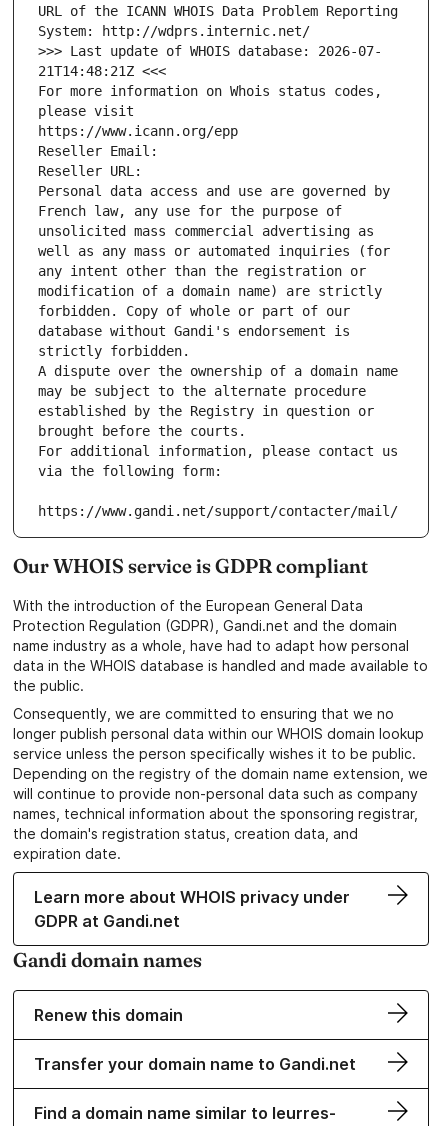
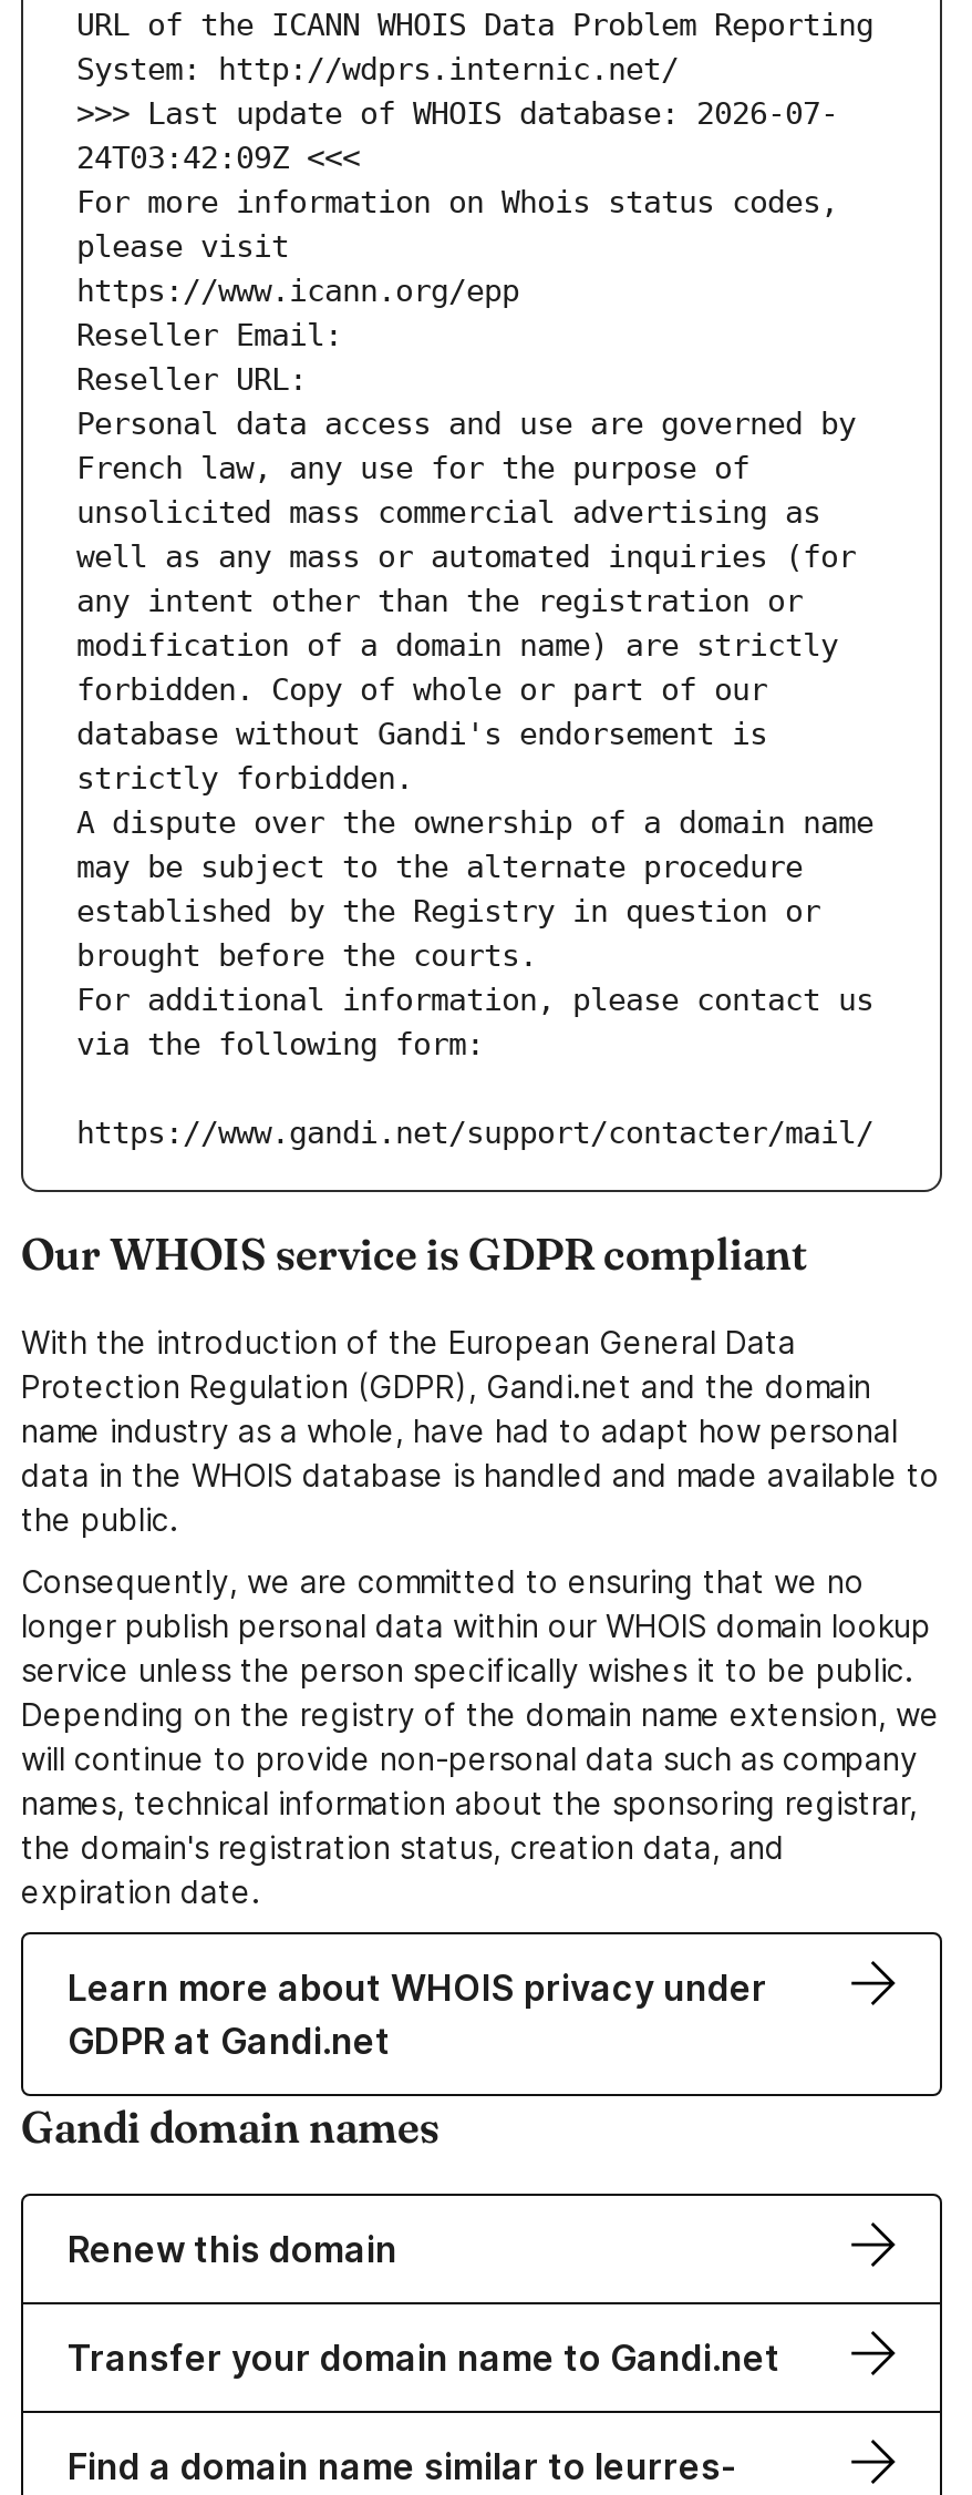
- 21T14:48:21Z <<<
+ 24T03:42:09Z <<<
